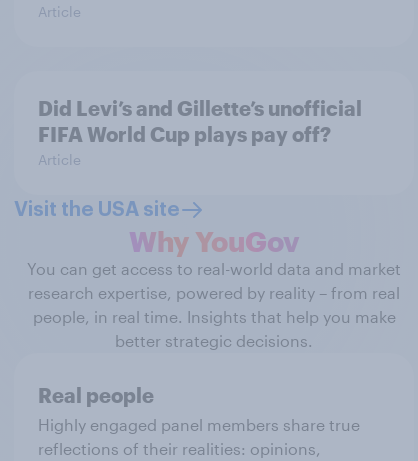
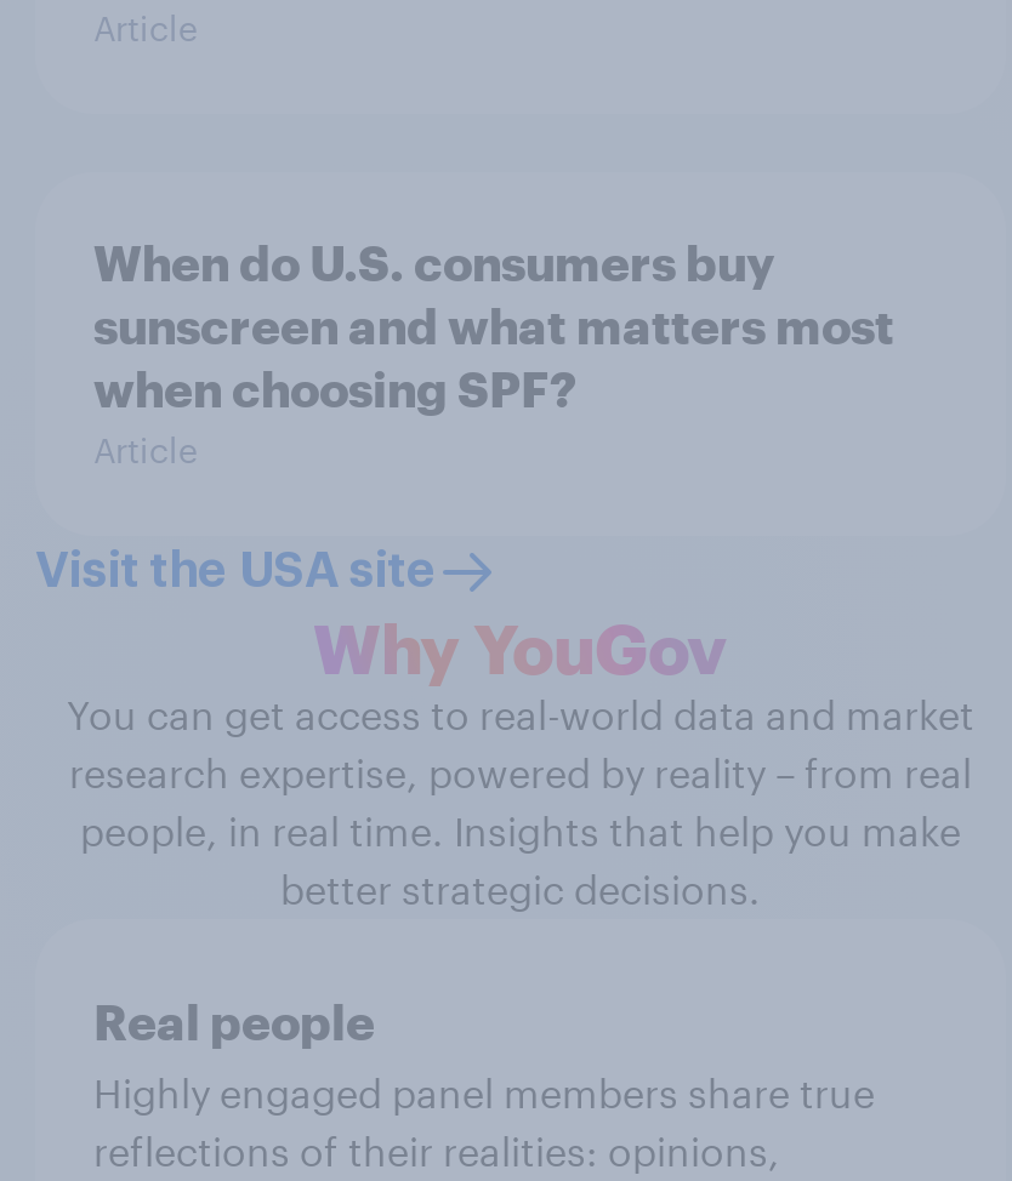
- Did Levi’s and Gillette’s unofficial
- FIFA World Cup plays pay off?
+ When do U.S. consumers buy
+ sunscreen and what matters most
+ when choosing SPF?
